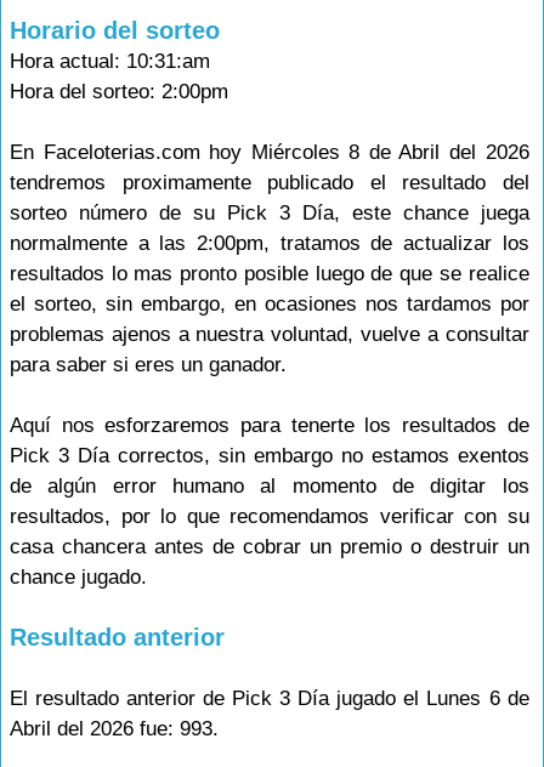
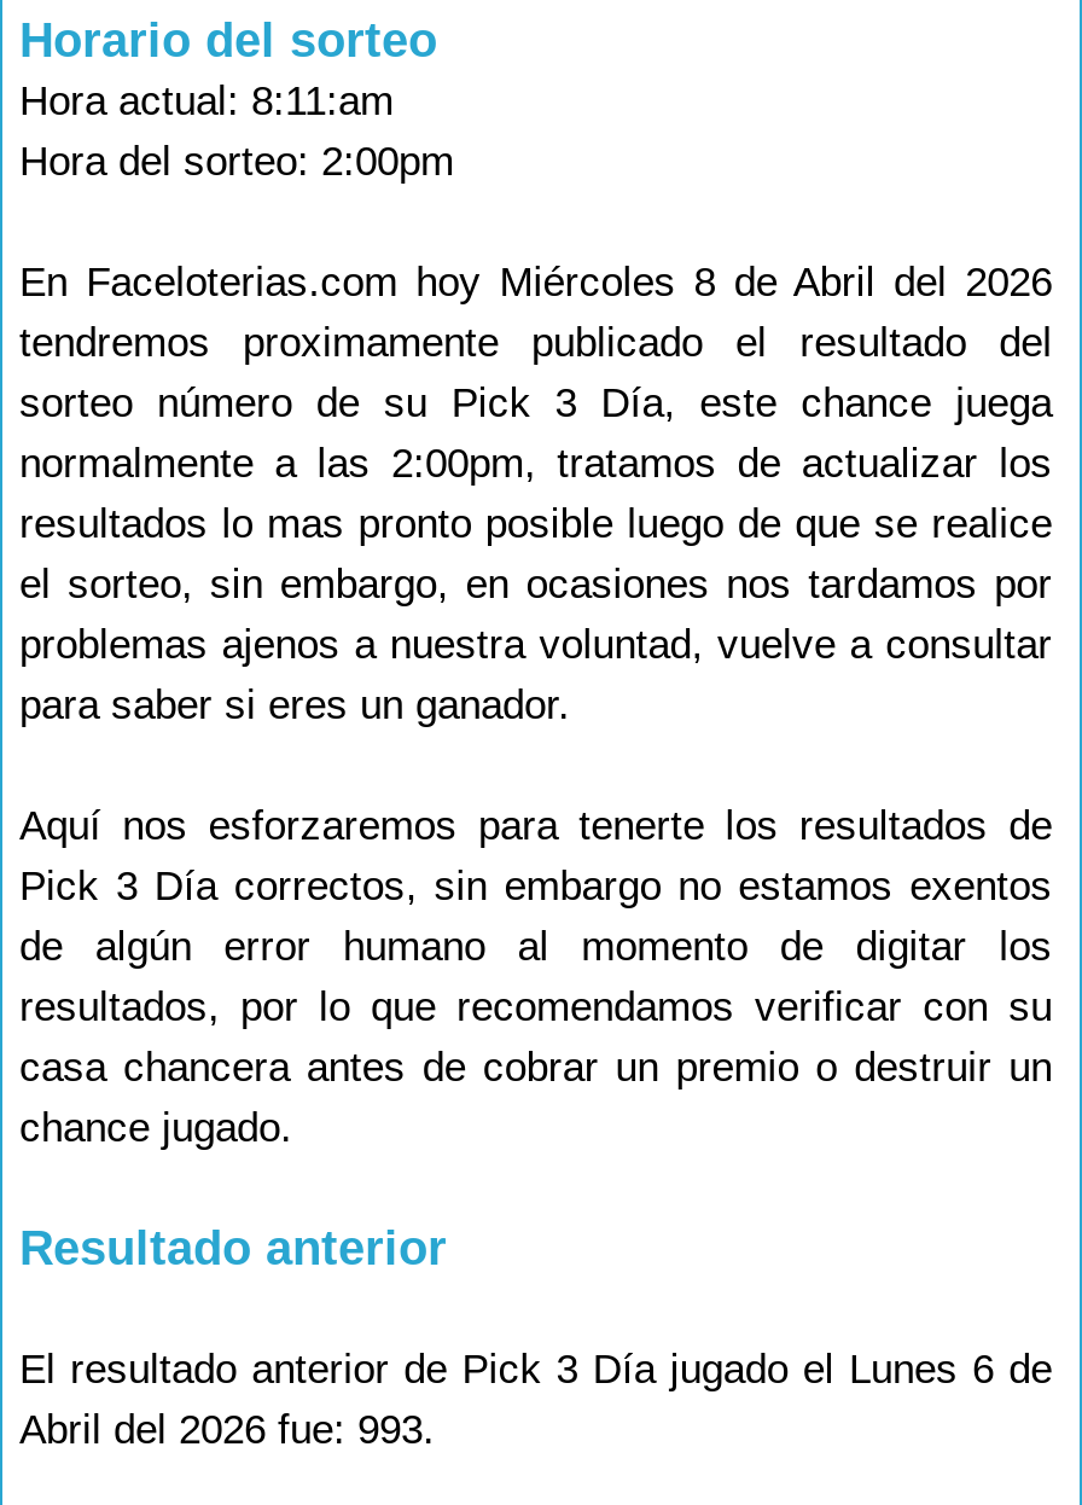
- Hora actual: 10:31:am
+ Hora actual: 8:11:am
